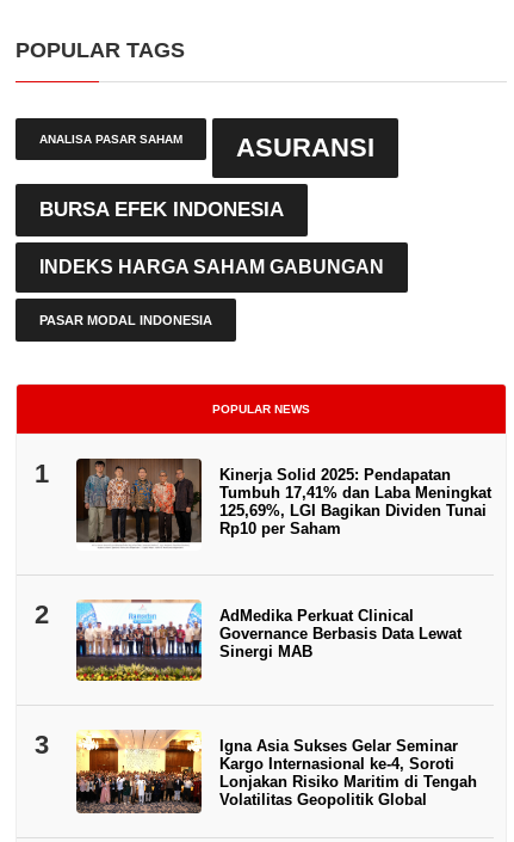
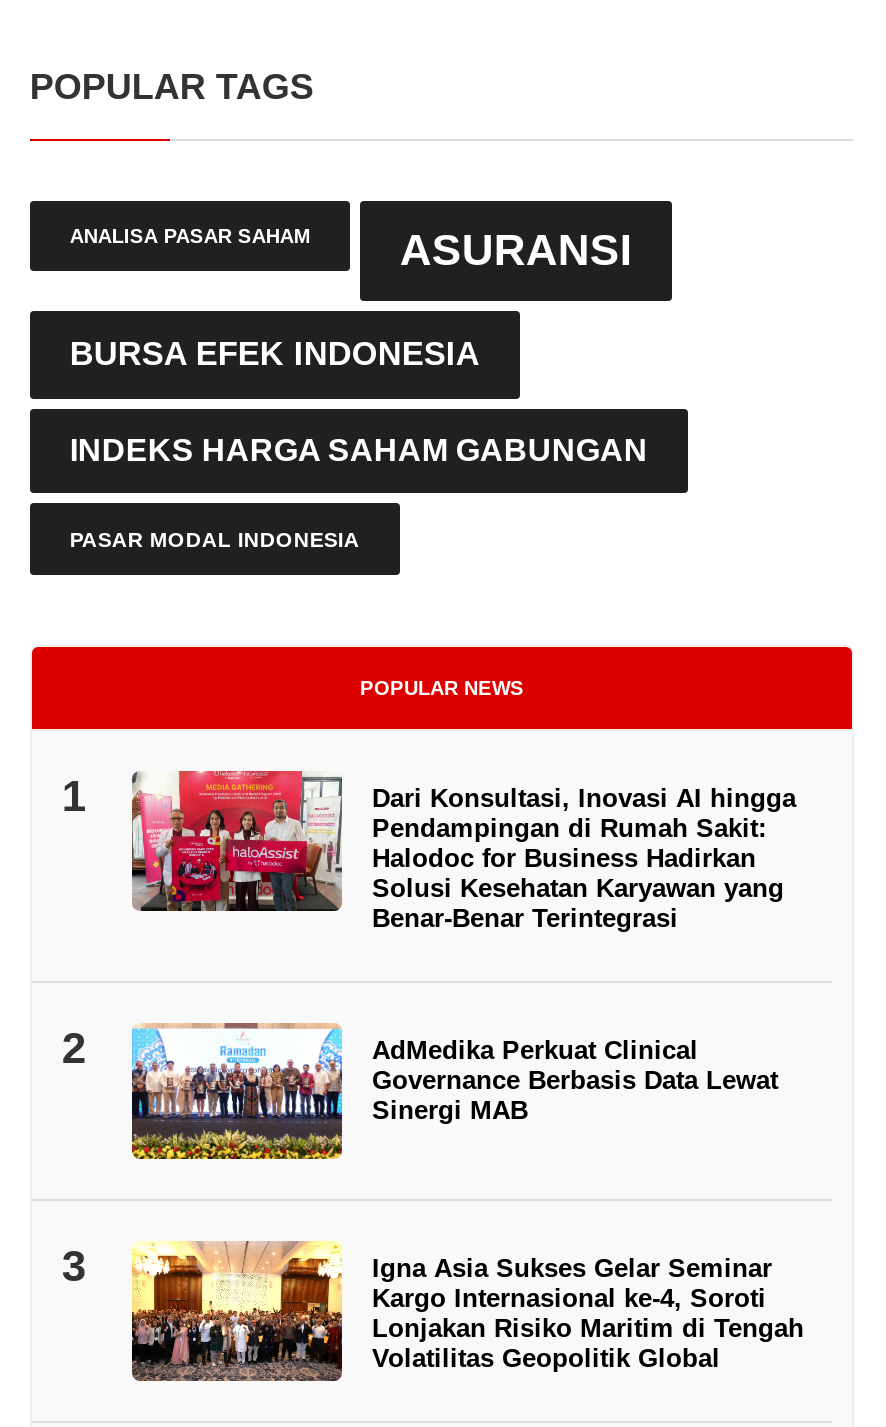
- [image]
- Kinerja Solid 2025: Pendapatan
- Tumbuh 17,41% dan Laba Meningkat
- 125,69%, LGI Bagikan Dividen Tunai
- Rp10 per Saham
+ [image]
+ Dari Konsultasi, Inovasi AI hingga
+ Pendampingan di Rumah Sakit:
+ Halodoc for Business Hadirkan
+ Solusi Kesehatan Karyawan yang
+ Benar-Benar Terintegrasi
